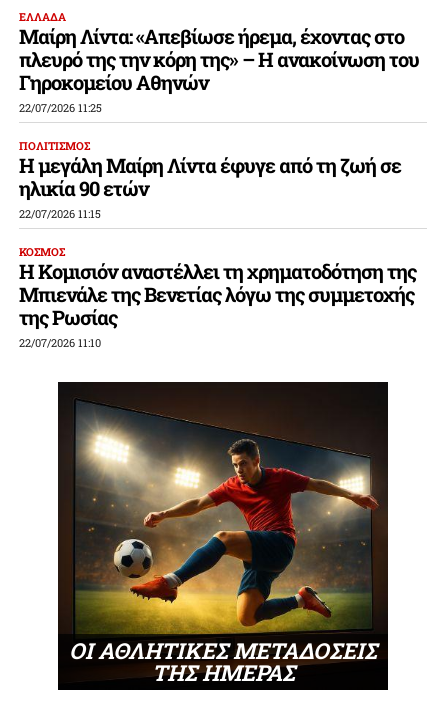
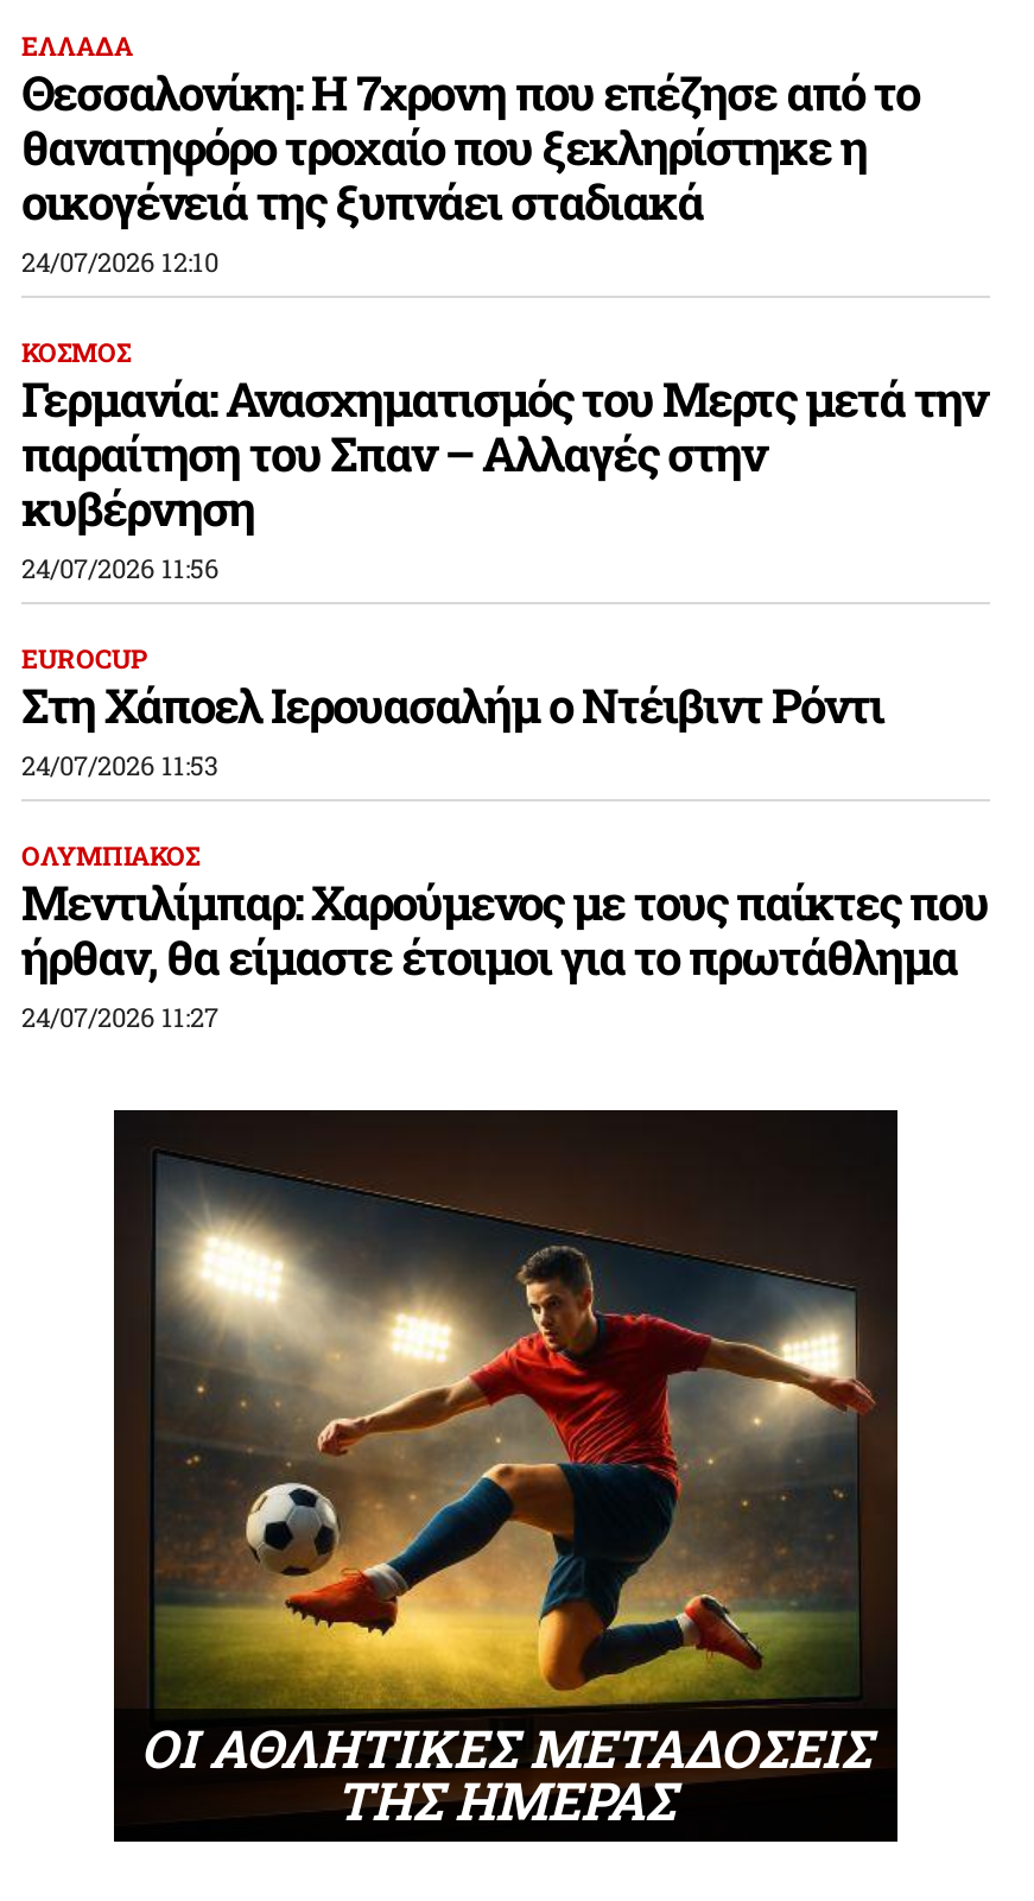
- Μαίρη Λίντα: «Απεβίωσε ήρεμα, έχοντας στο
- πλευρό της την κόρη της» – Η ανακοίνωση του
- Γηροκομείου Αθηνών
- 22/07/2026 11:25
- ΠΟΛΙΤΙΣΜΟΣ
- Η μεγάλη Μαίρη Λίντα έφυγε από τη ζωή σε
- ηλικία 90 ετών
- 22/07/2026 11:15
+ Θεσσαλονίκη: Η 7χρονη που επέζησε από το
+ θανατηφόρο τροχαίο που ξεκληρίστηκε η
+ οικογένειά της ξυπνάει σταδιακά
+ 24/07/2026 12:10

moved up: ΚΟΣΜΟΣ

- Η Κομισιόν αναστέλλει τη χρηματοδότηση της
- Μπιενάλε της Βενετίας λόγω της συμμετοχής
- της Ρωσίας
- 22/07/2026 11:10
+ Γερμανία: Ανασχηματισμός του Μερτς μετά την
+ παραίτηση του Σπαν – Αλλαγές στην
+ κυβέρνηση
+ 24/07/2026 11:56
+ EUROCUP
+ Στη Χάποελ Ιερουασαλήμ ο Ντέιβιντ Ρόντι
+ 24/07/2026 11:53
+ ΟΛΥΜΠΙΑΚΟΣ
+ Μεντιλίμπαρ: Χαρούμενος με τους παίκτες που
+ ήρθαν, θα είμαστε έτοιμοι για το πρωτάθλημα
+ 24/07/2026 11:27
